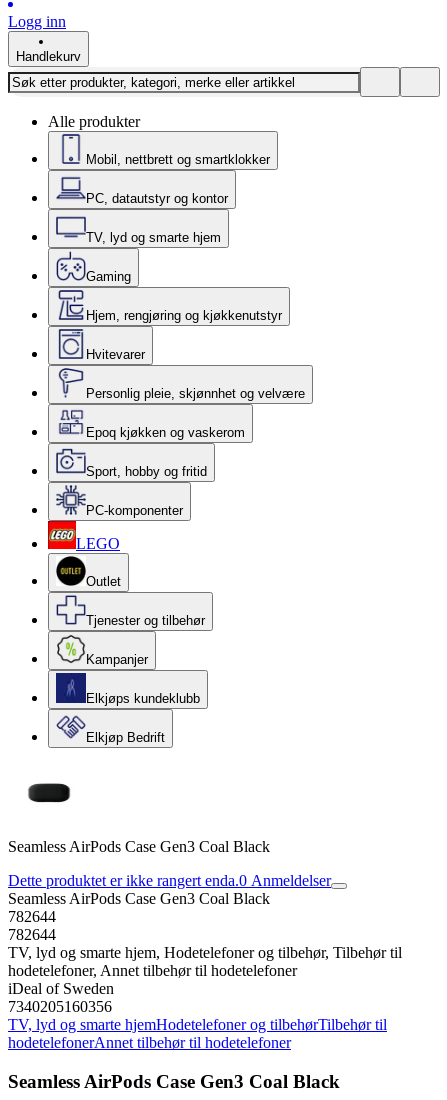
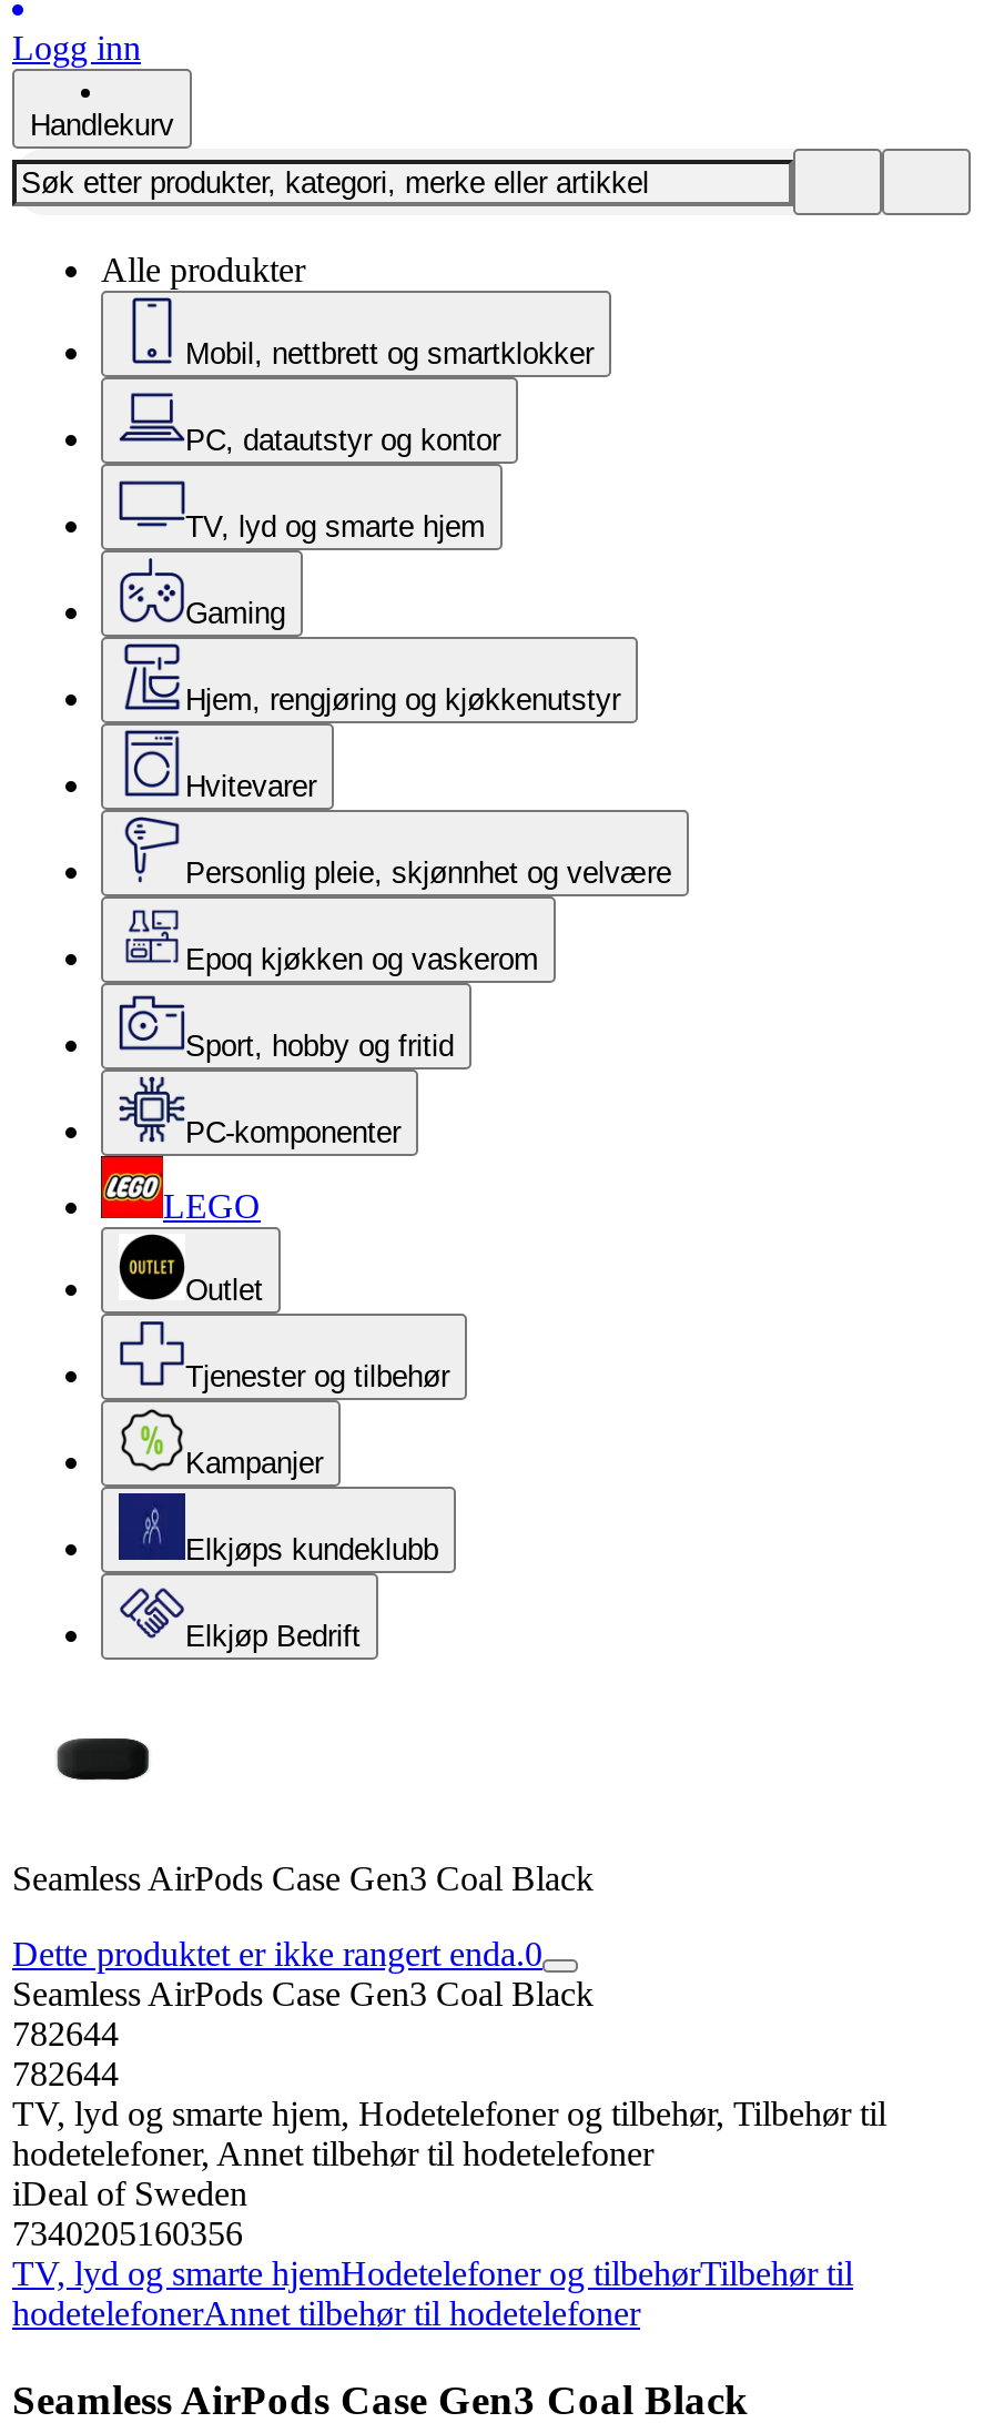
- Dette produktet er ikke rangert enda.0 Anmeldelser
+ Dette produktet er ikke rangert enda.0
